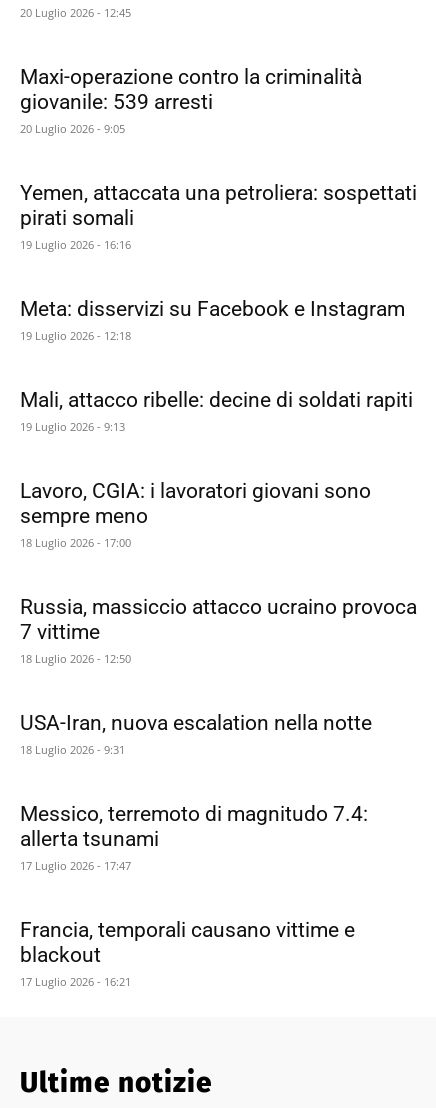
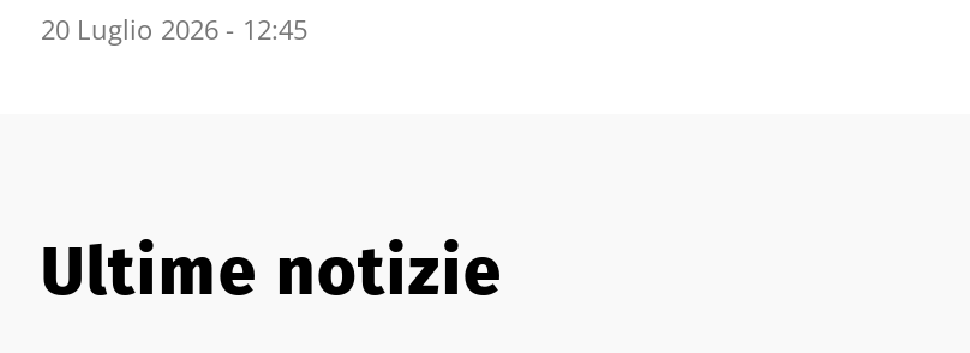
- Maxi-operazione contro la criminalità
- giovanile: 539 arresti
- 20 Luglio 2026 - 9:05
- Yemen, attaccata una petroliera: sospettati
- pirati somali
- 19 Luglio 2026 - 16:16
- Meta: disservizi su Facebook e Instagram
- 19 Luglio 2026 - 12:18
- Mali, attacco ribelle: decine di soldati rapiti
- 19 Luglio 2026 - 9:13
- Lavoro, CGIA: i lavoratori giovani sono
- sempre meno
- 18 Luglio 2026 - 17:00
- Russia, massiccio attacco ucraino provoca
- 7 vittime
- 18 Luglio 2026 - 12:50
- USA-Iran, nuova escalation nella notte
- 18 Luglio 2026 - 9:31
- Messico, terremoto di magnitudo 7.4:
- allerta tsunami
- 17 Luglio 2026 - 17:47
- Francia, temporali causano vittime e
- blackout
- 17 Luglio 2026 - 16:21
